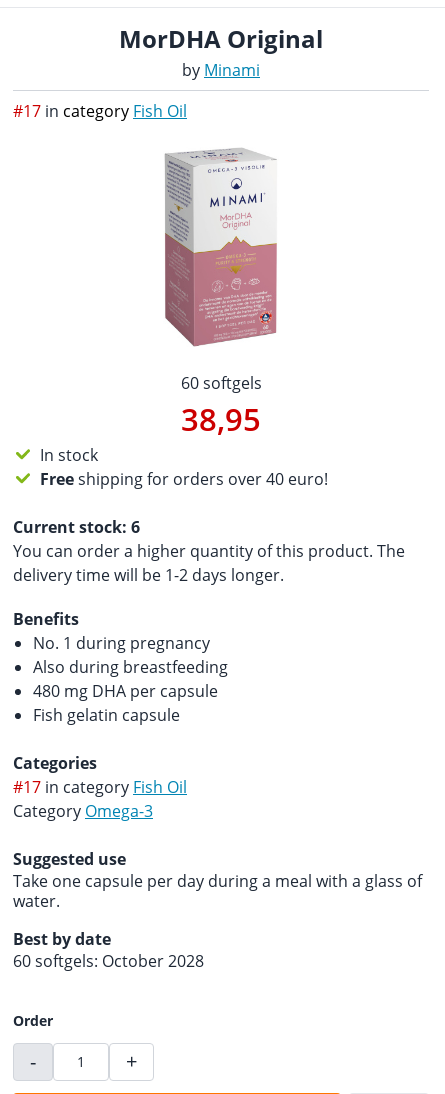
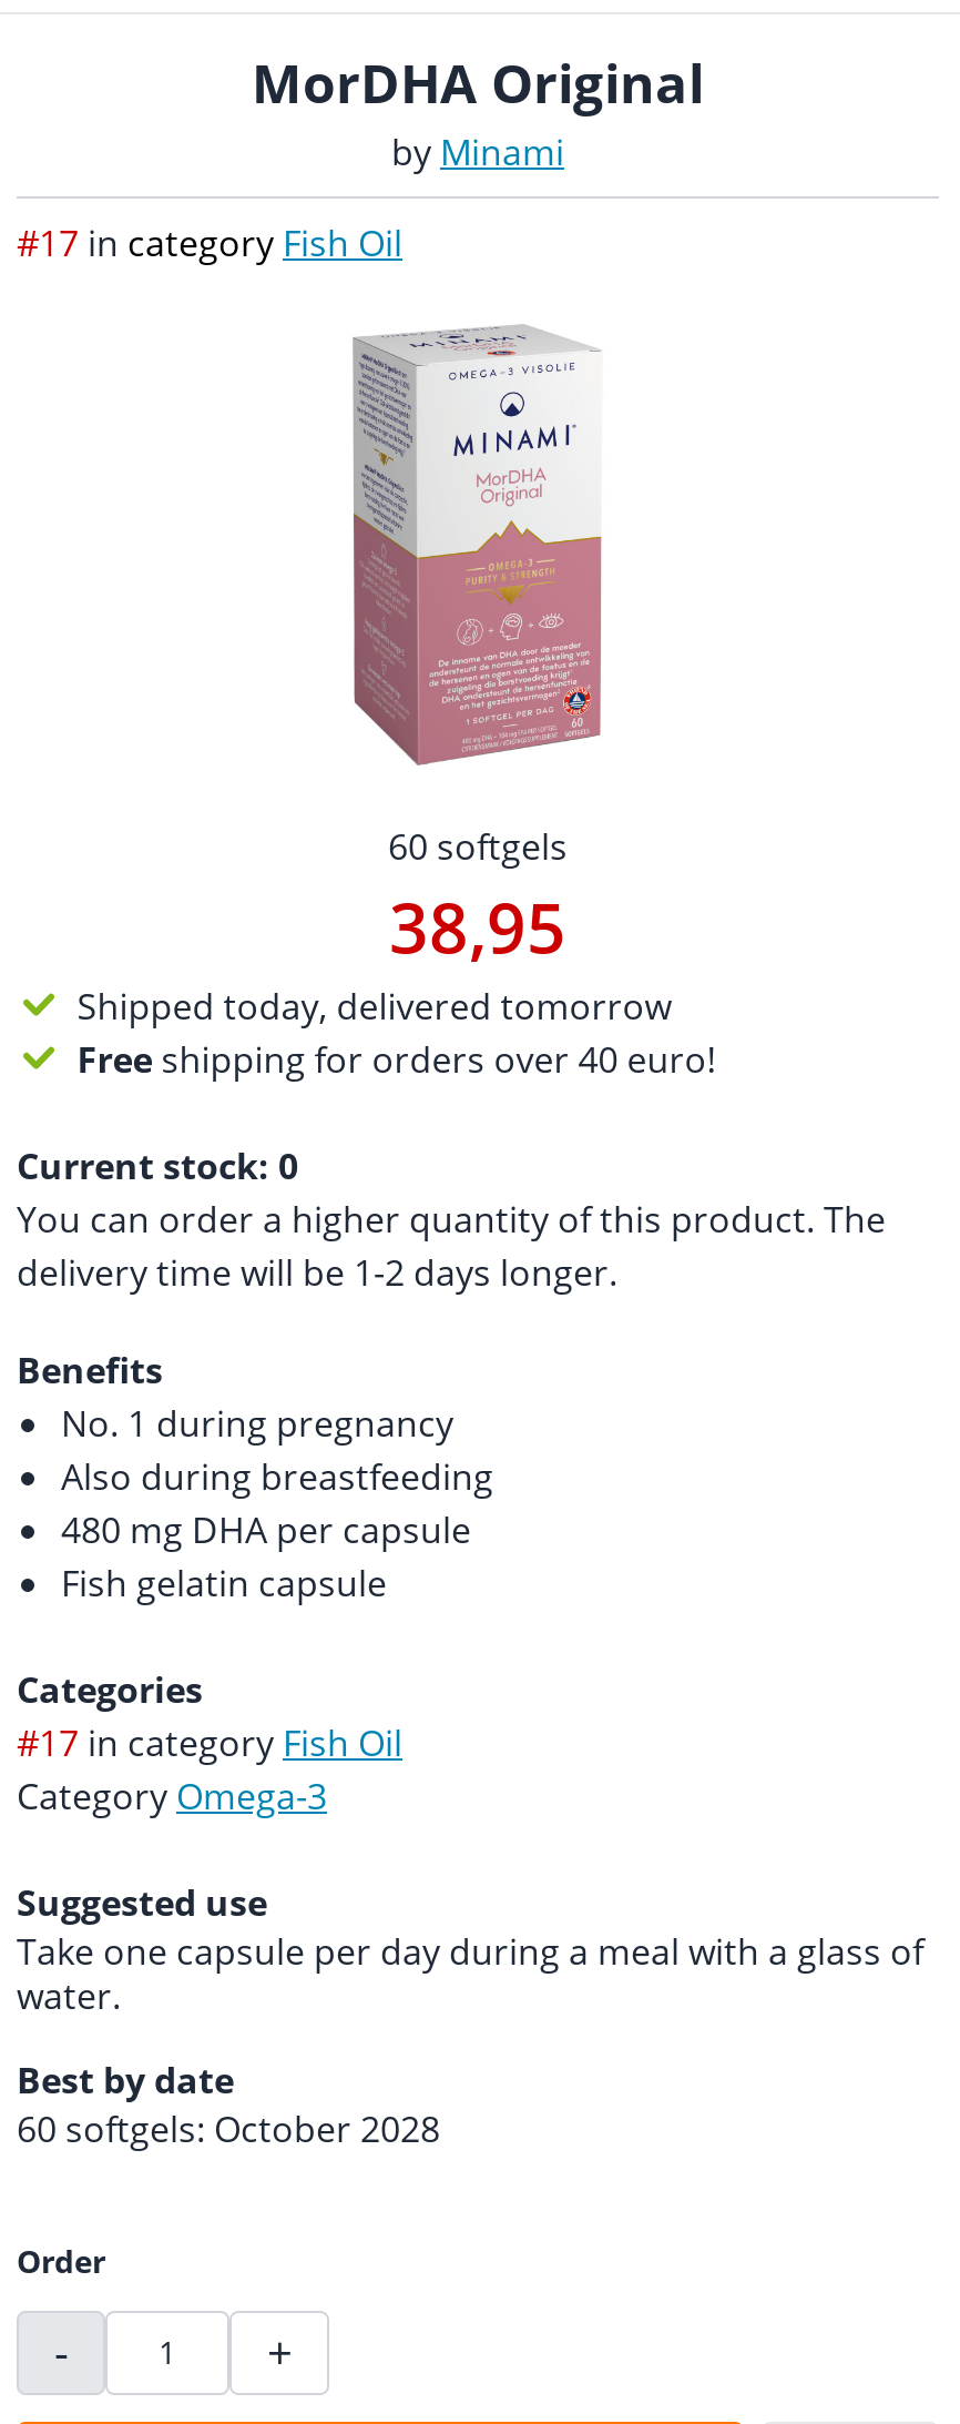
- In stock
+ Shipped today, delivered tomorrow

- Current stock: 6
+ Current stock: 0
